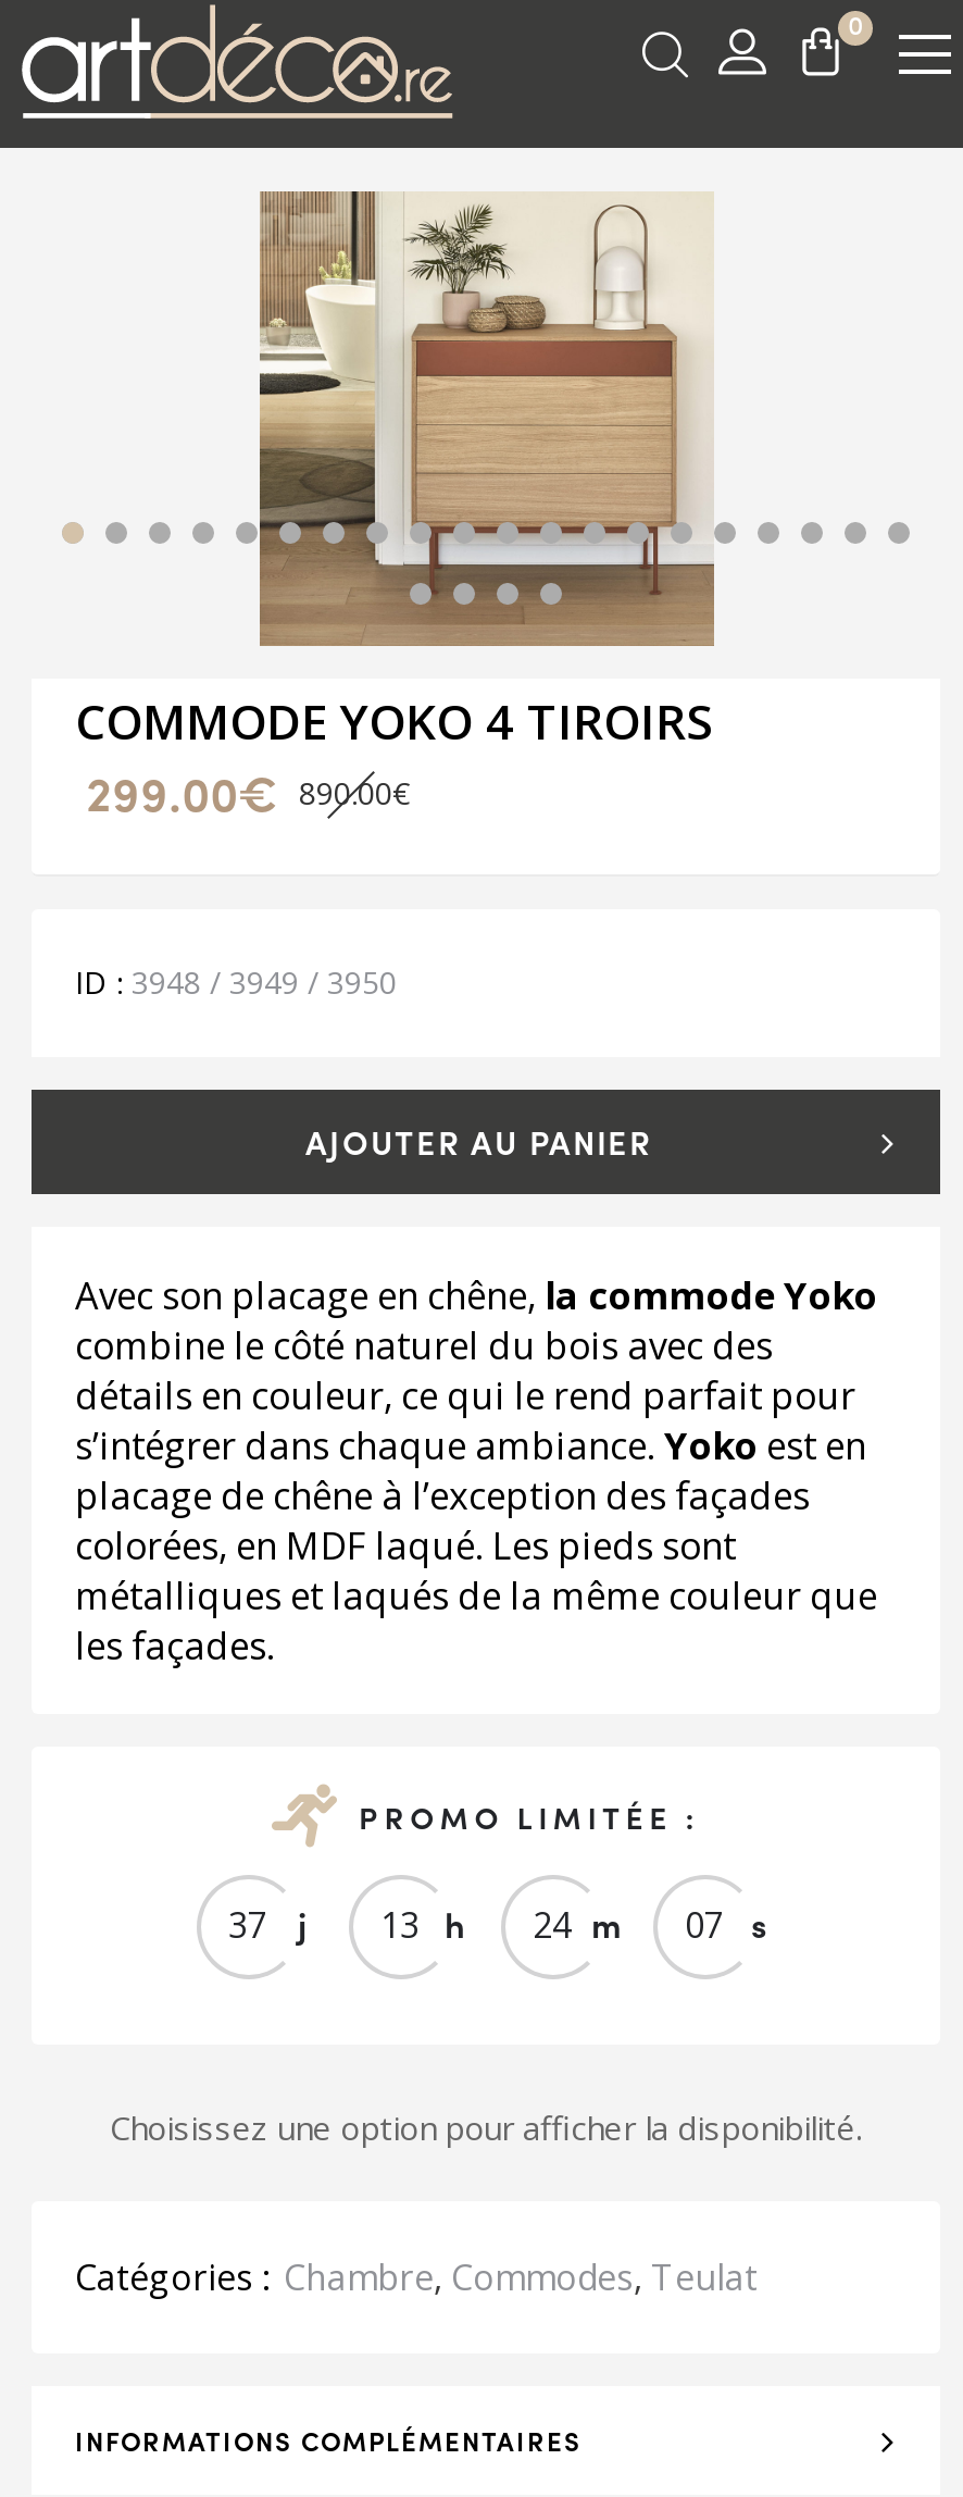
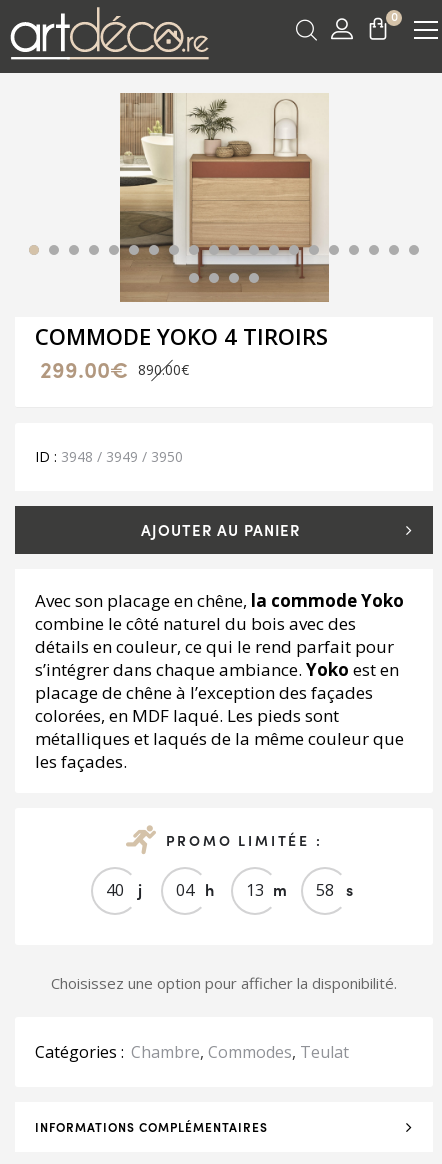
- 37
+ 40

- 13 h
+ 04 h

- 24 m
+ 13 m

- 07 s
+ 58 s
